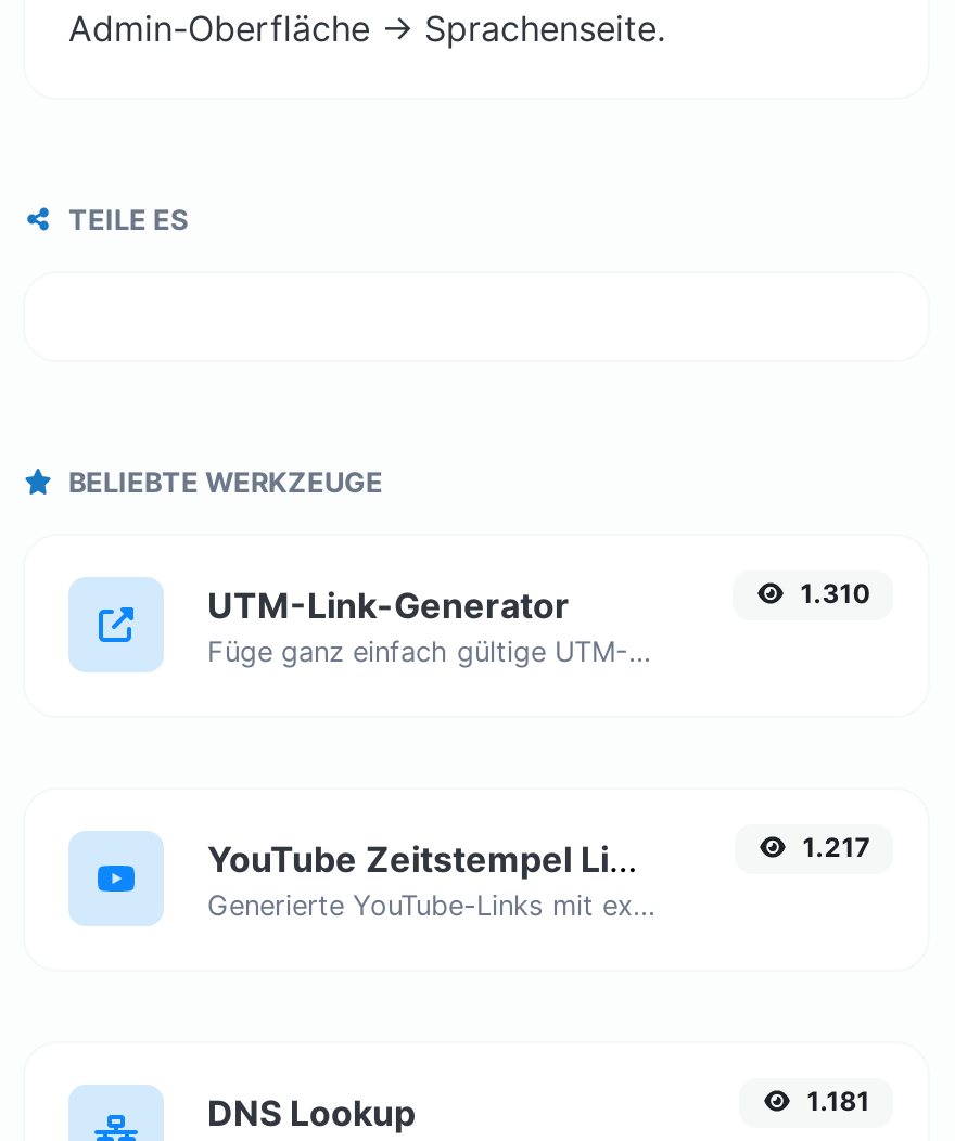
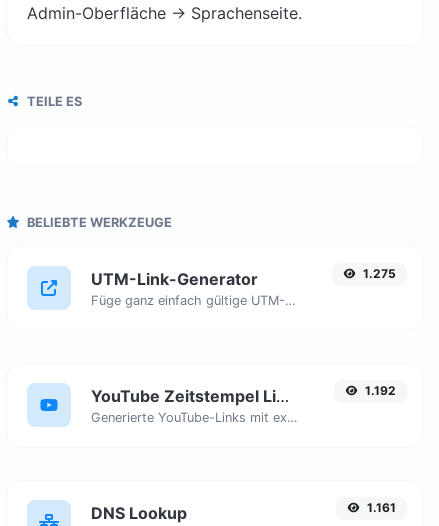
- 1.310
+ 1.275

- 1.217
+ 1.192

- 1.181
+ 1.161
